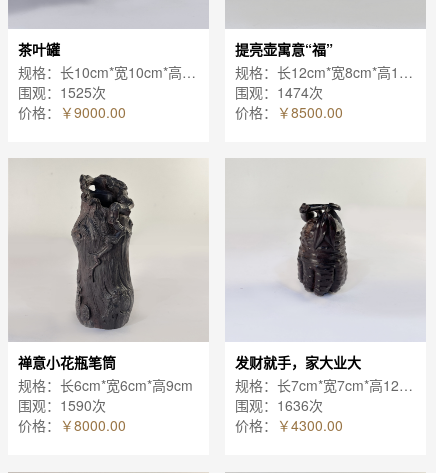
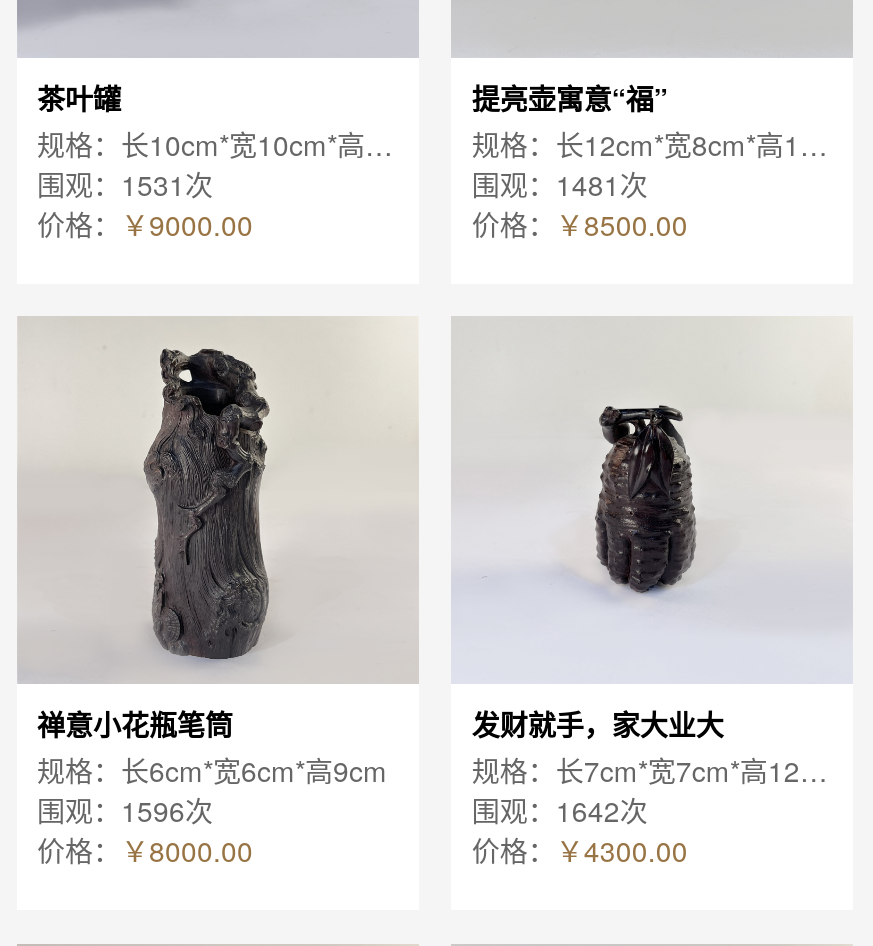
- 围观：1525次
+ 围观：1531次

- 围观：1474次
+ 围观：1481次

- 围观：1590次
+ 围观：1596次

- 围观：1636次
+ 围观：1642次
